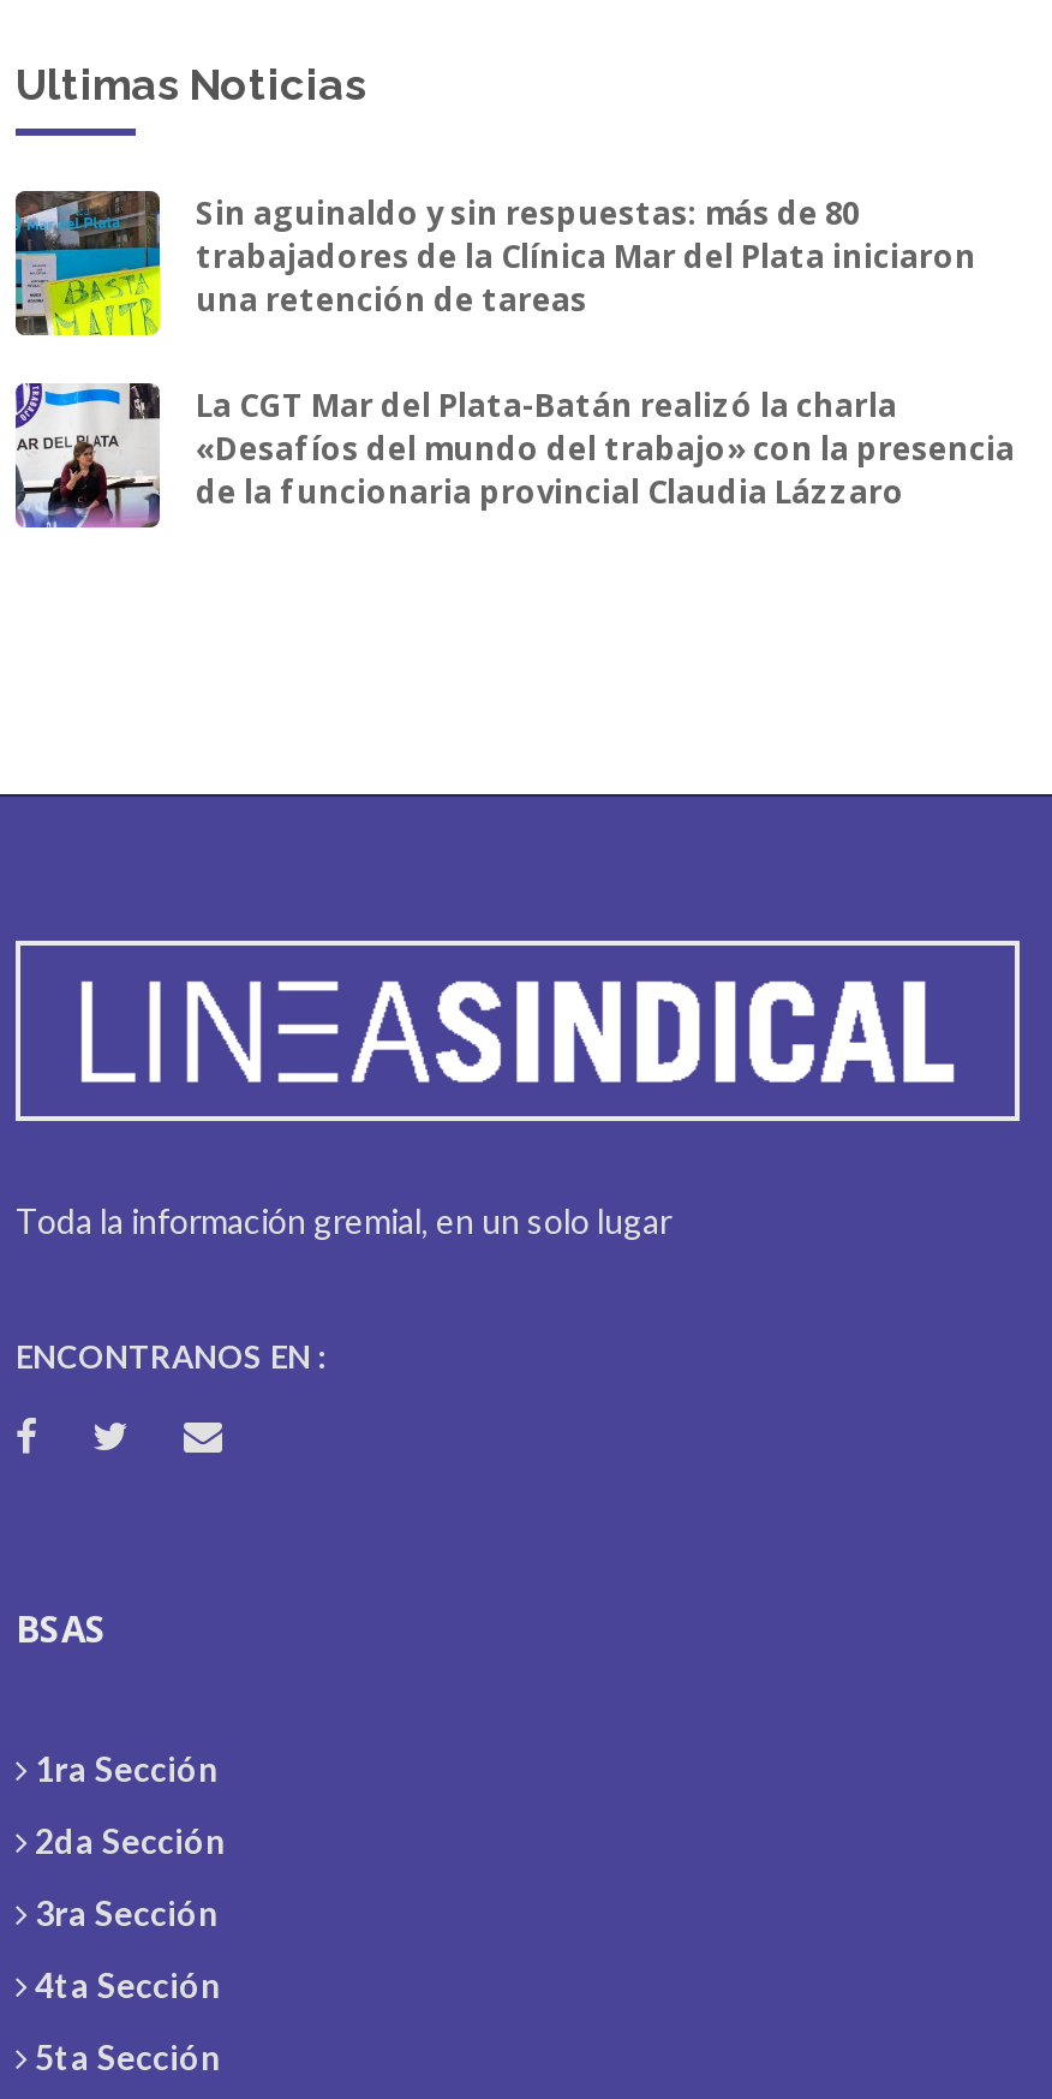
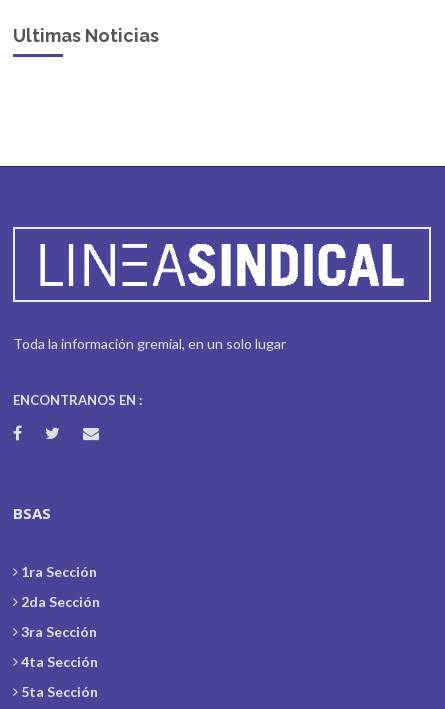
- [image]
- Sin aguinaldo y sin respuestas: más de 80
- trabajadores de la Clínica Mar del Plata iniciaron
- una retención de tareas
- La CGT Mar del Plata-Batán realizó la charla
- «Desafíos del mundo del trabajo» con la presencia
- de la funcionaria provincial Claudia Lázzaro

- [image]
